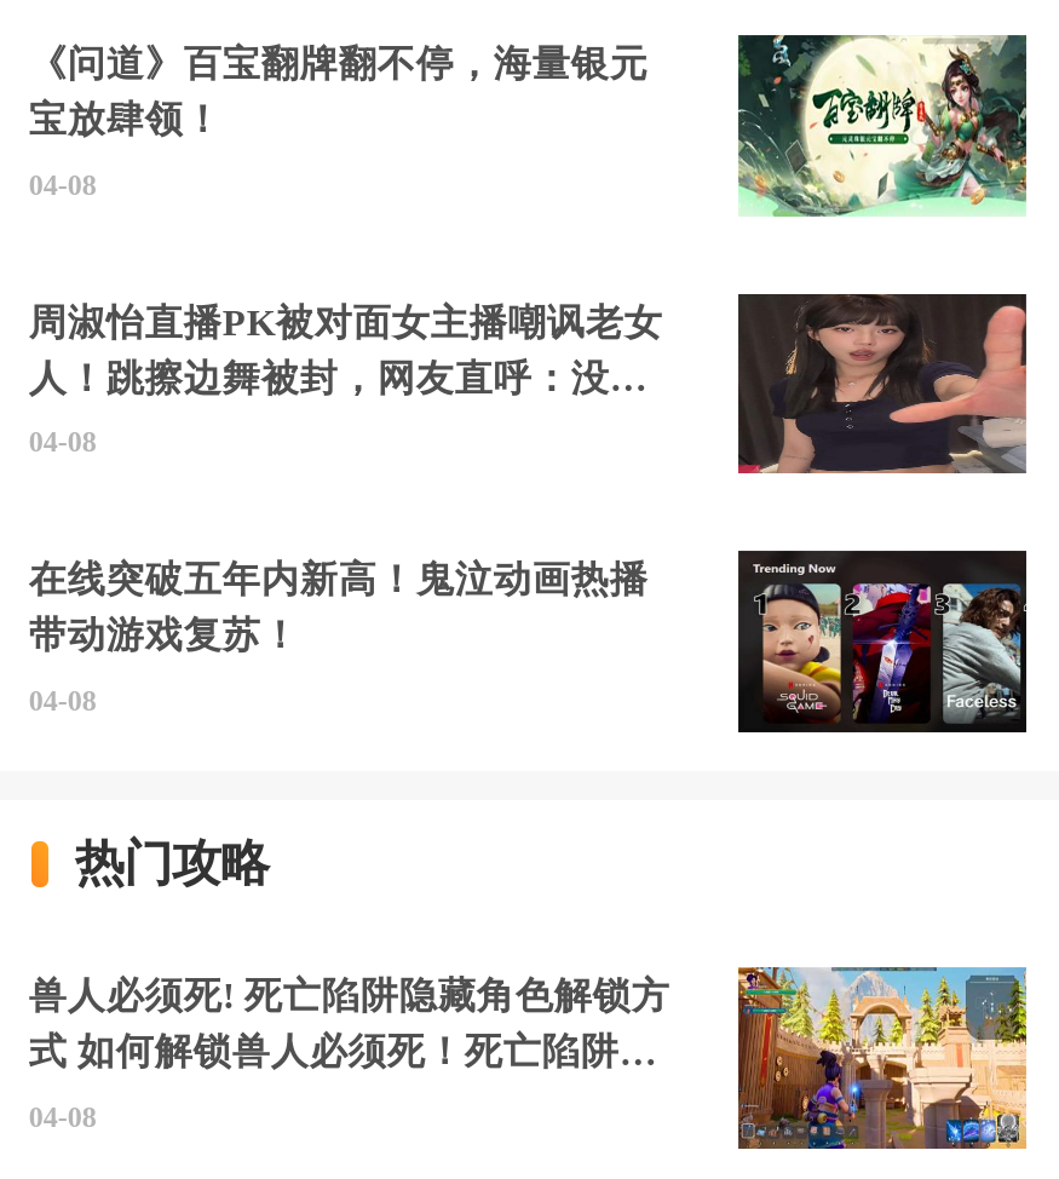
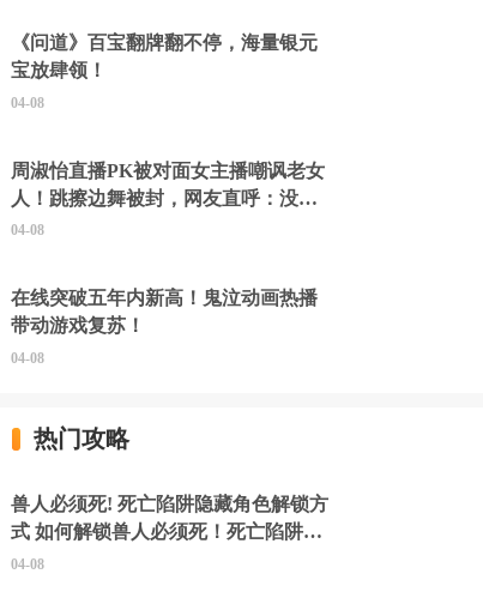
- [image]

- [image]

- [image]

- [image]
